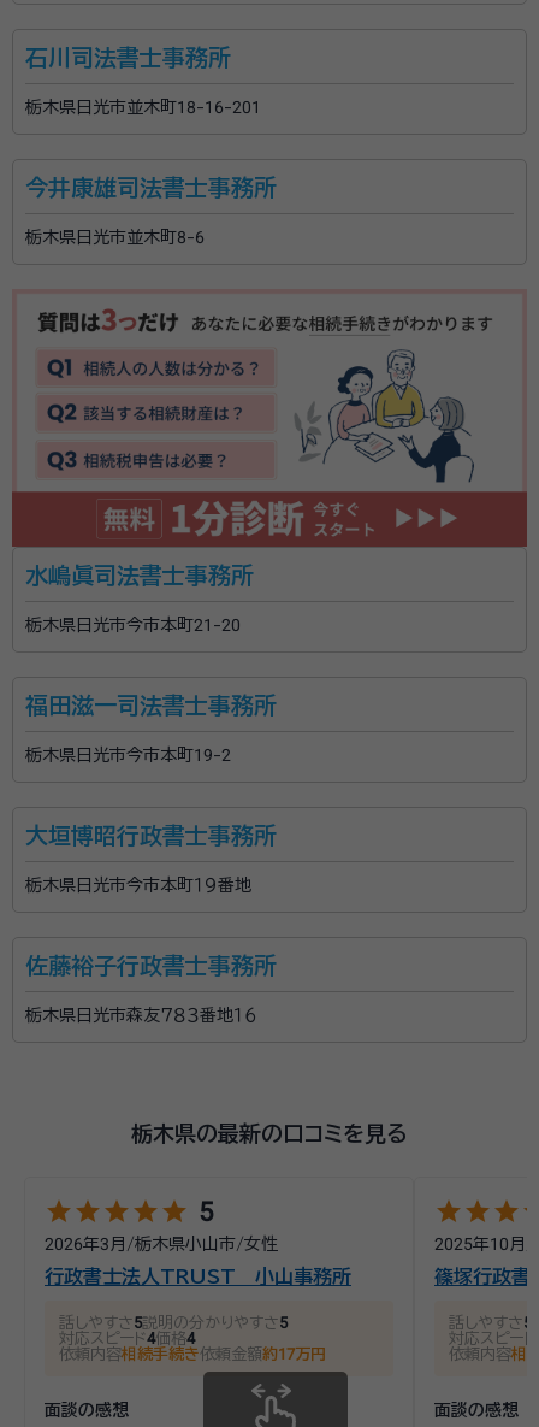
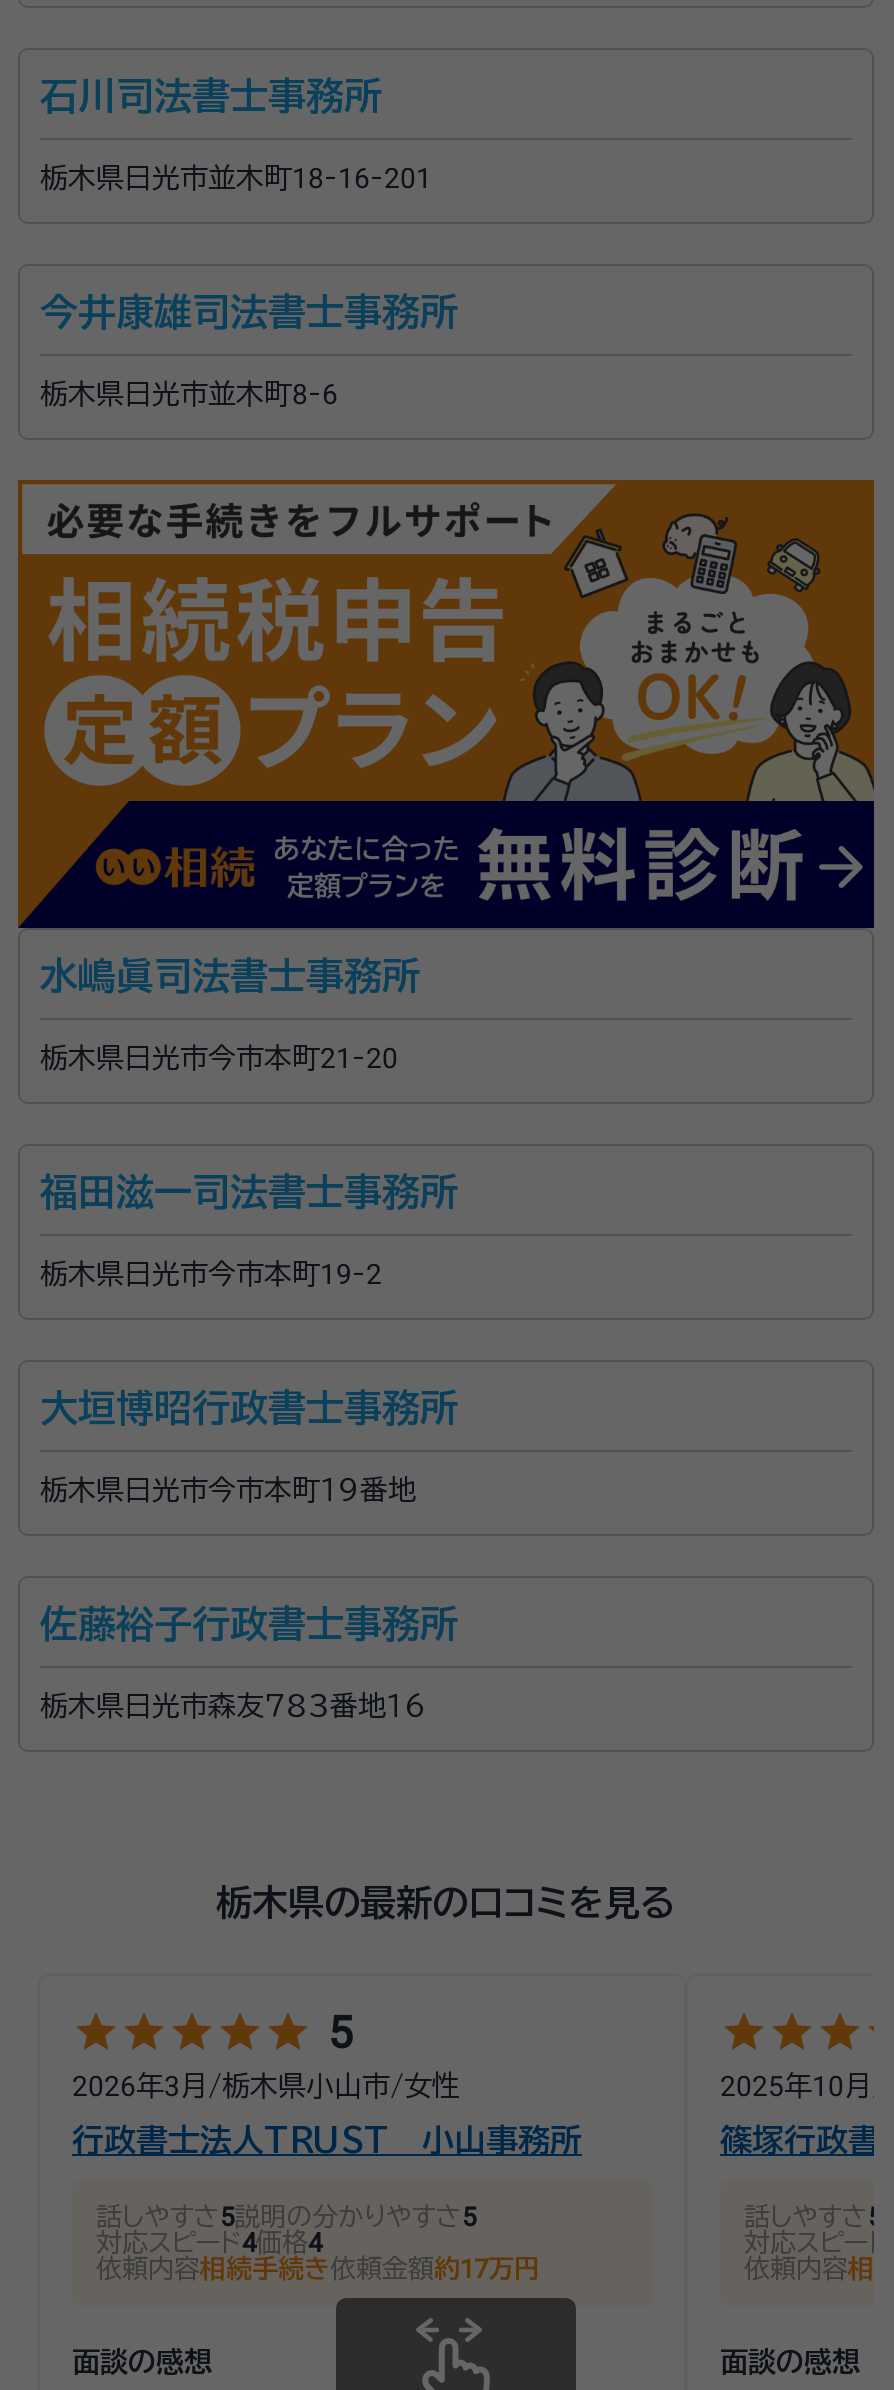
- [image]
+ [image]
